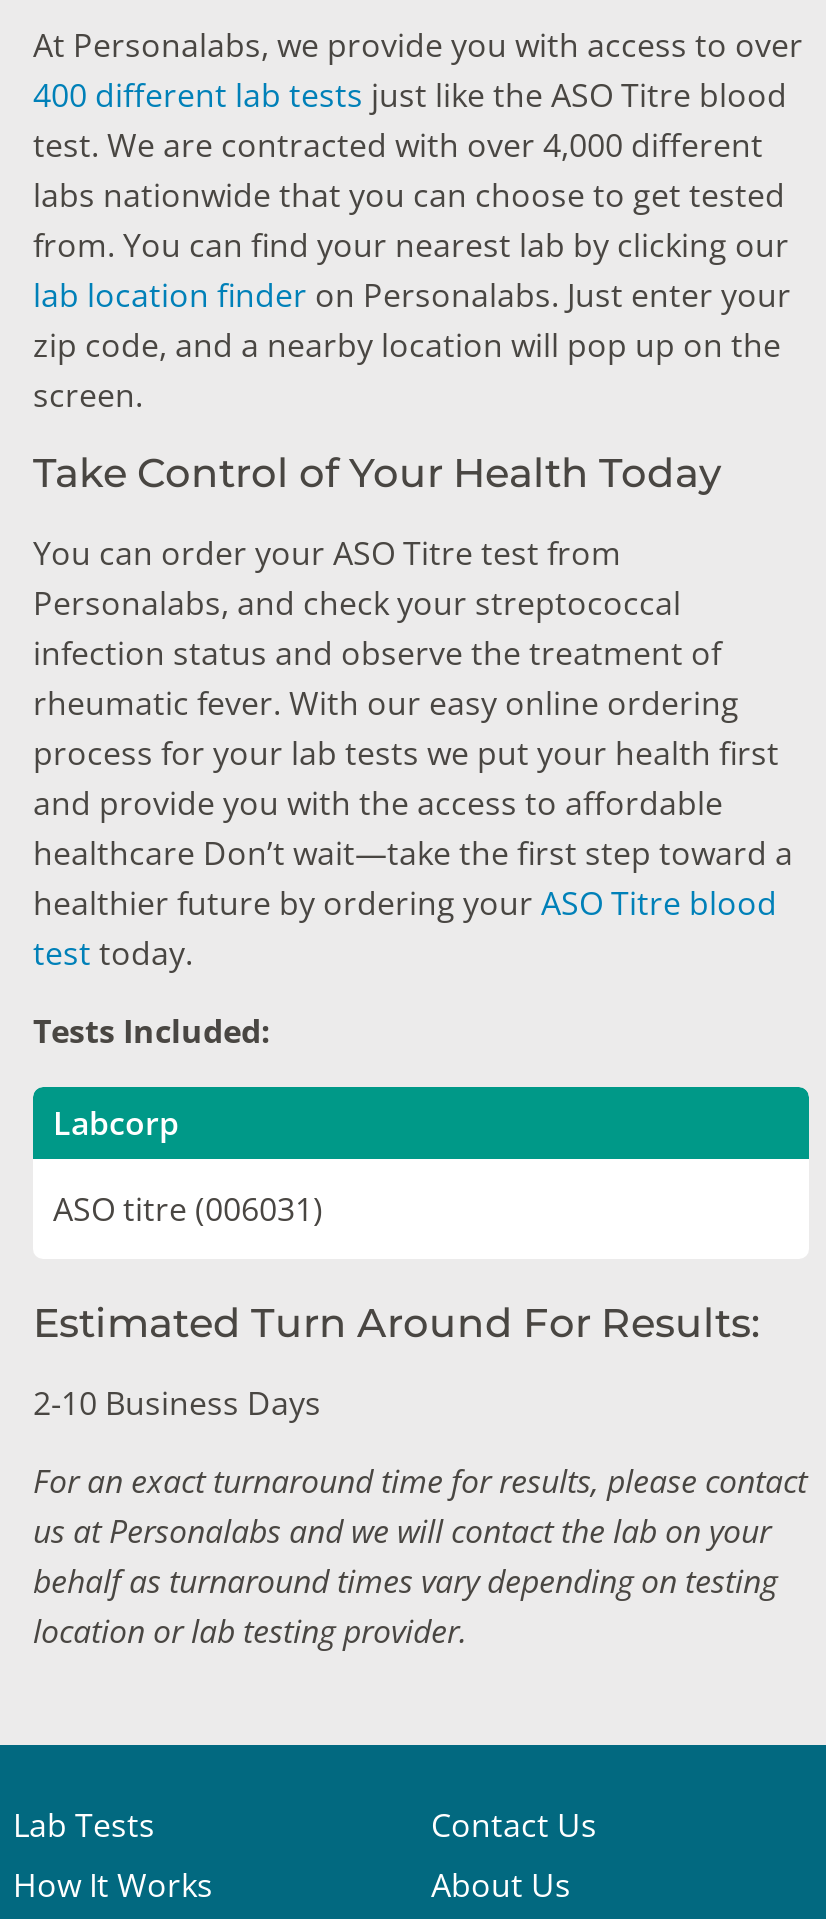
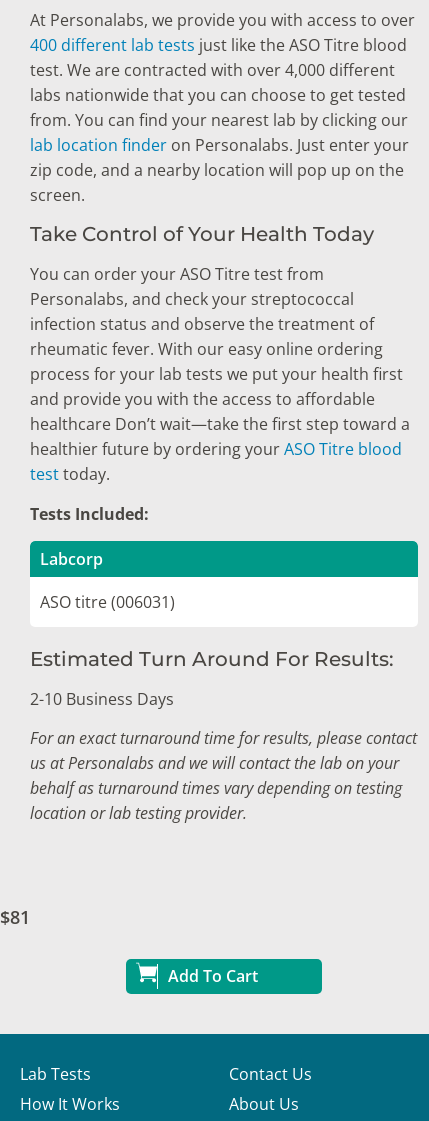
+ $81
+ Add To Cart
